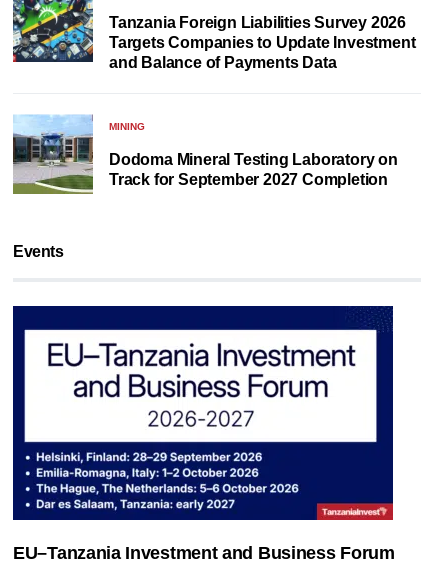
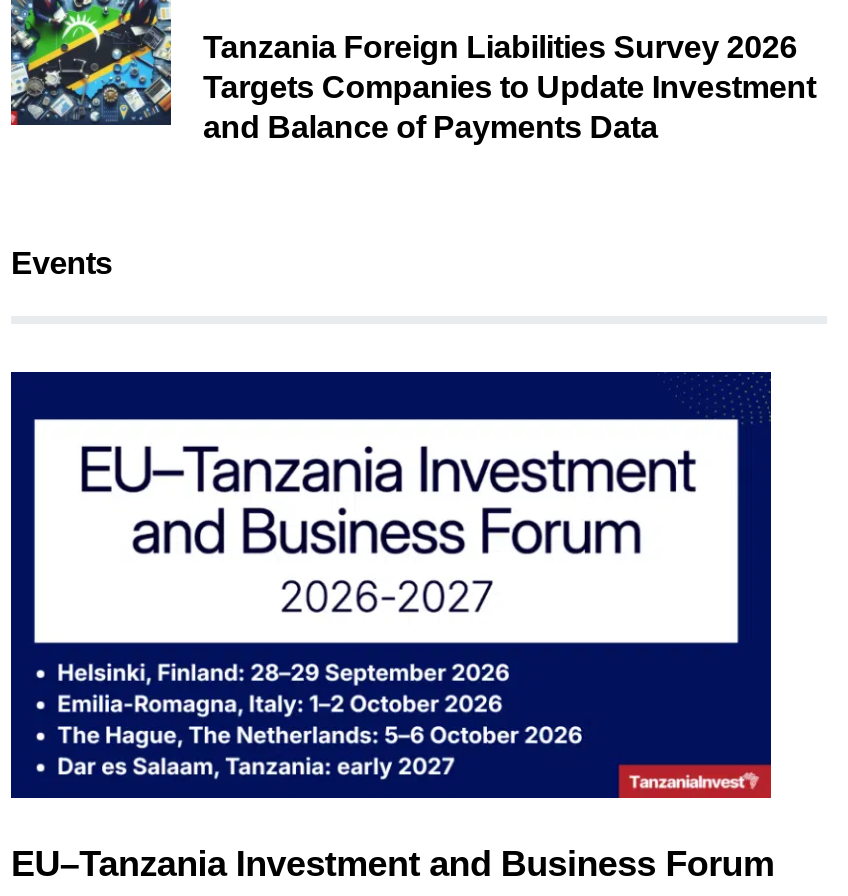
- [image]
- MINING
- Dodoma Mineral Testing Laboratory on
- Track for September 2027 Completion
